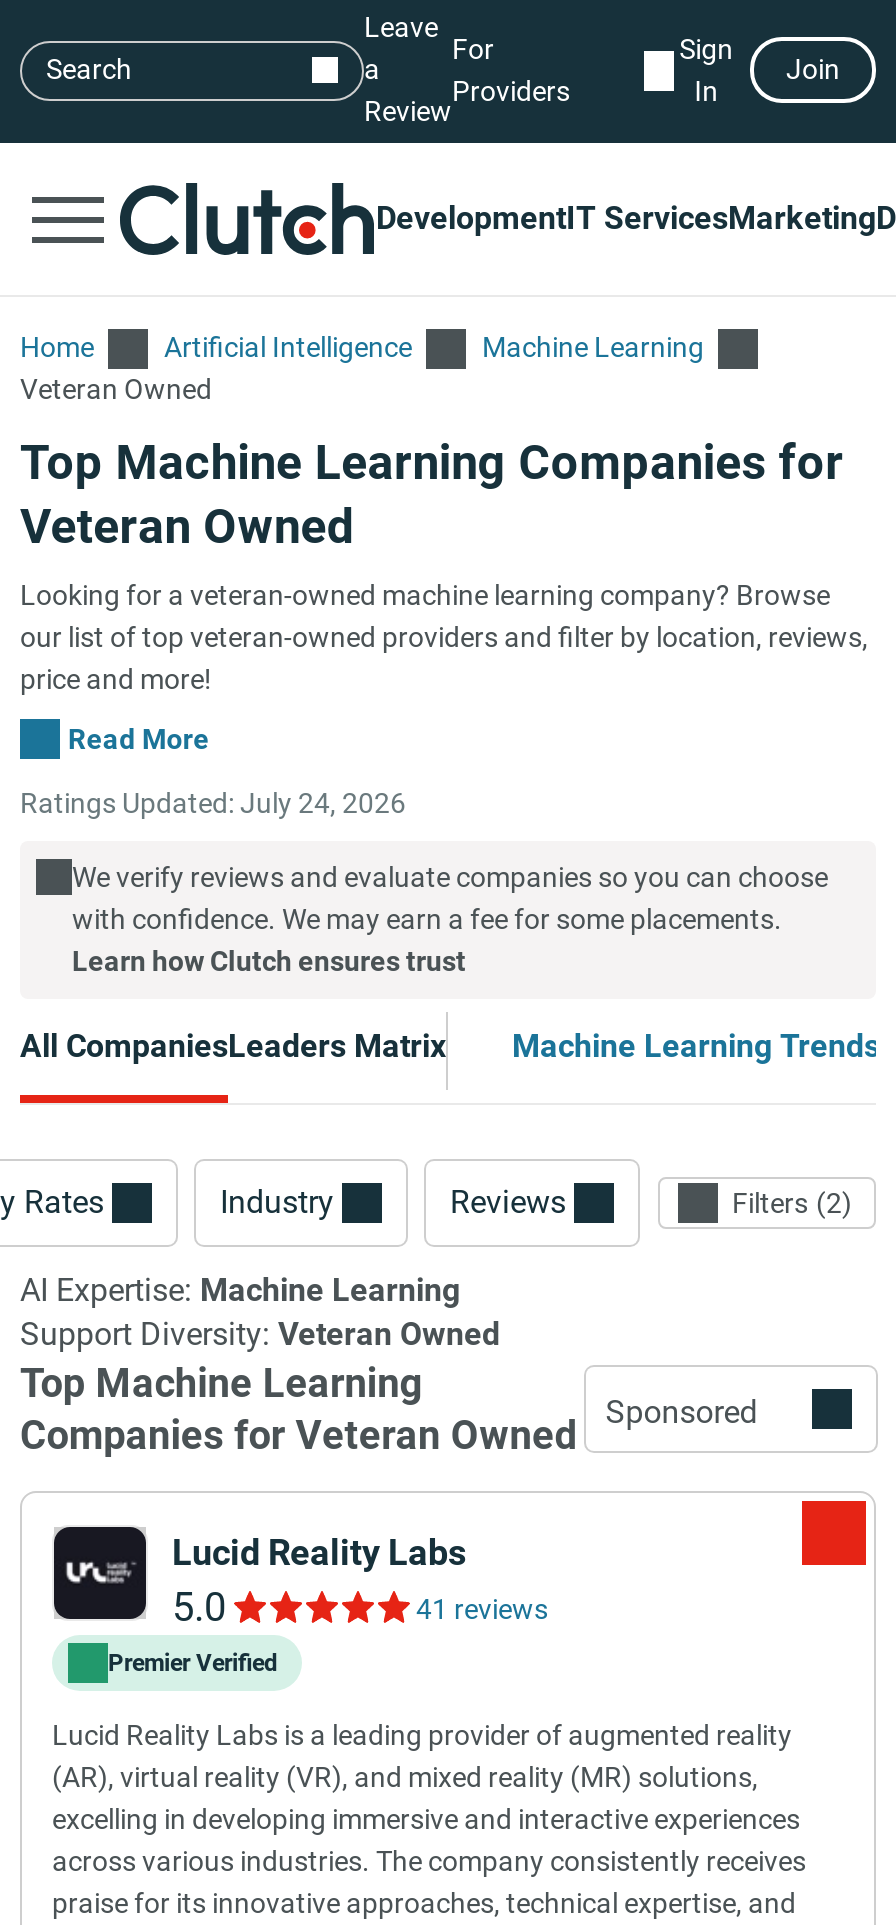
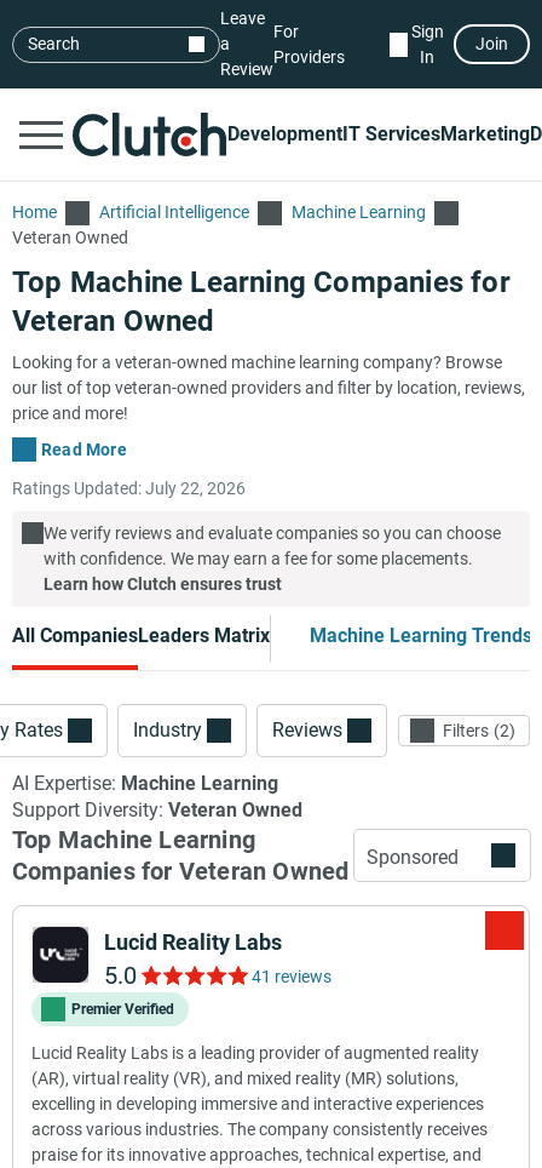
- Ratings Updated: July 24, 2026
+ Ratings Updated: July 22, 2026
